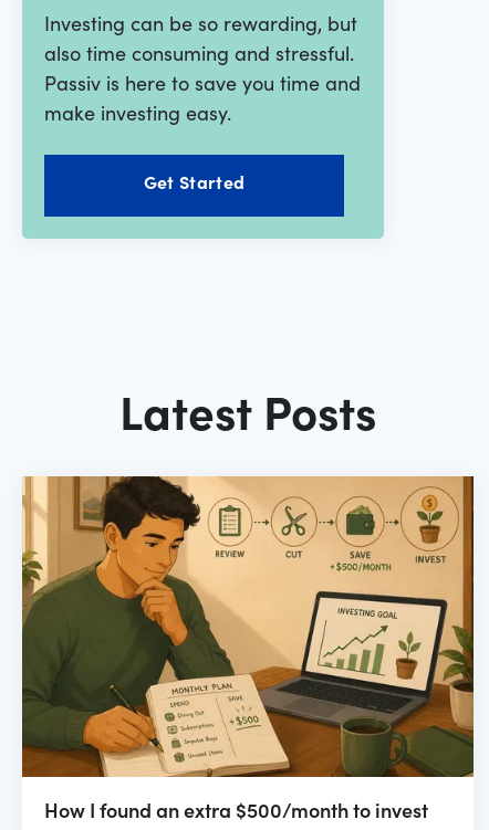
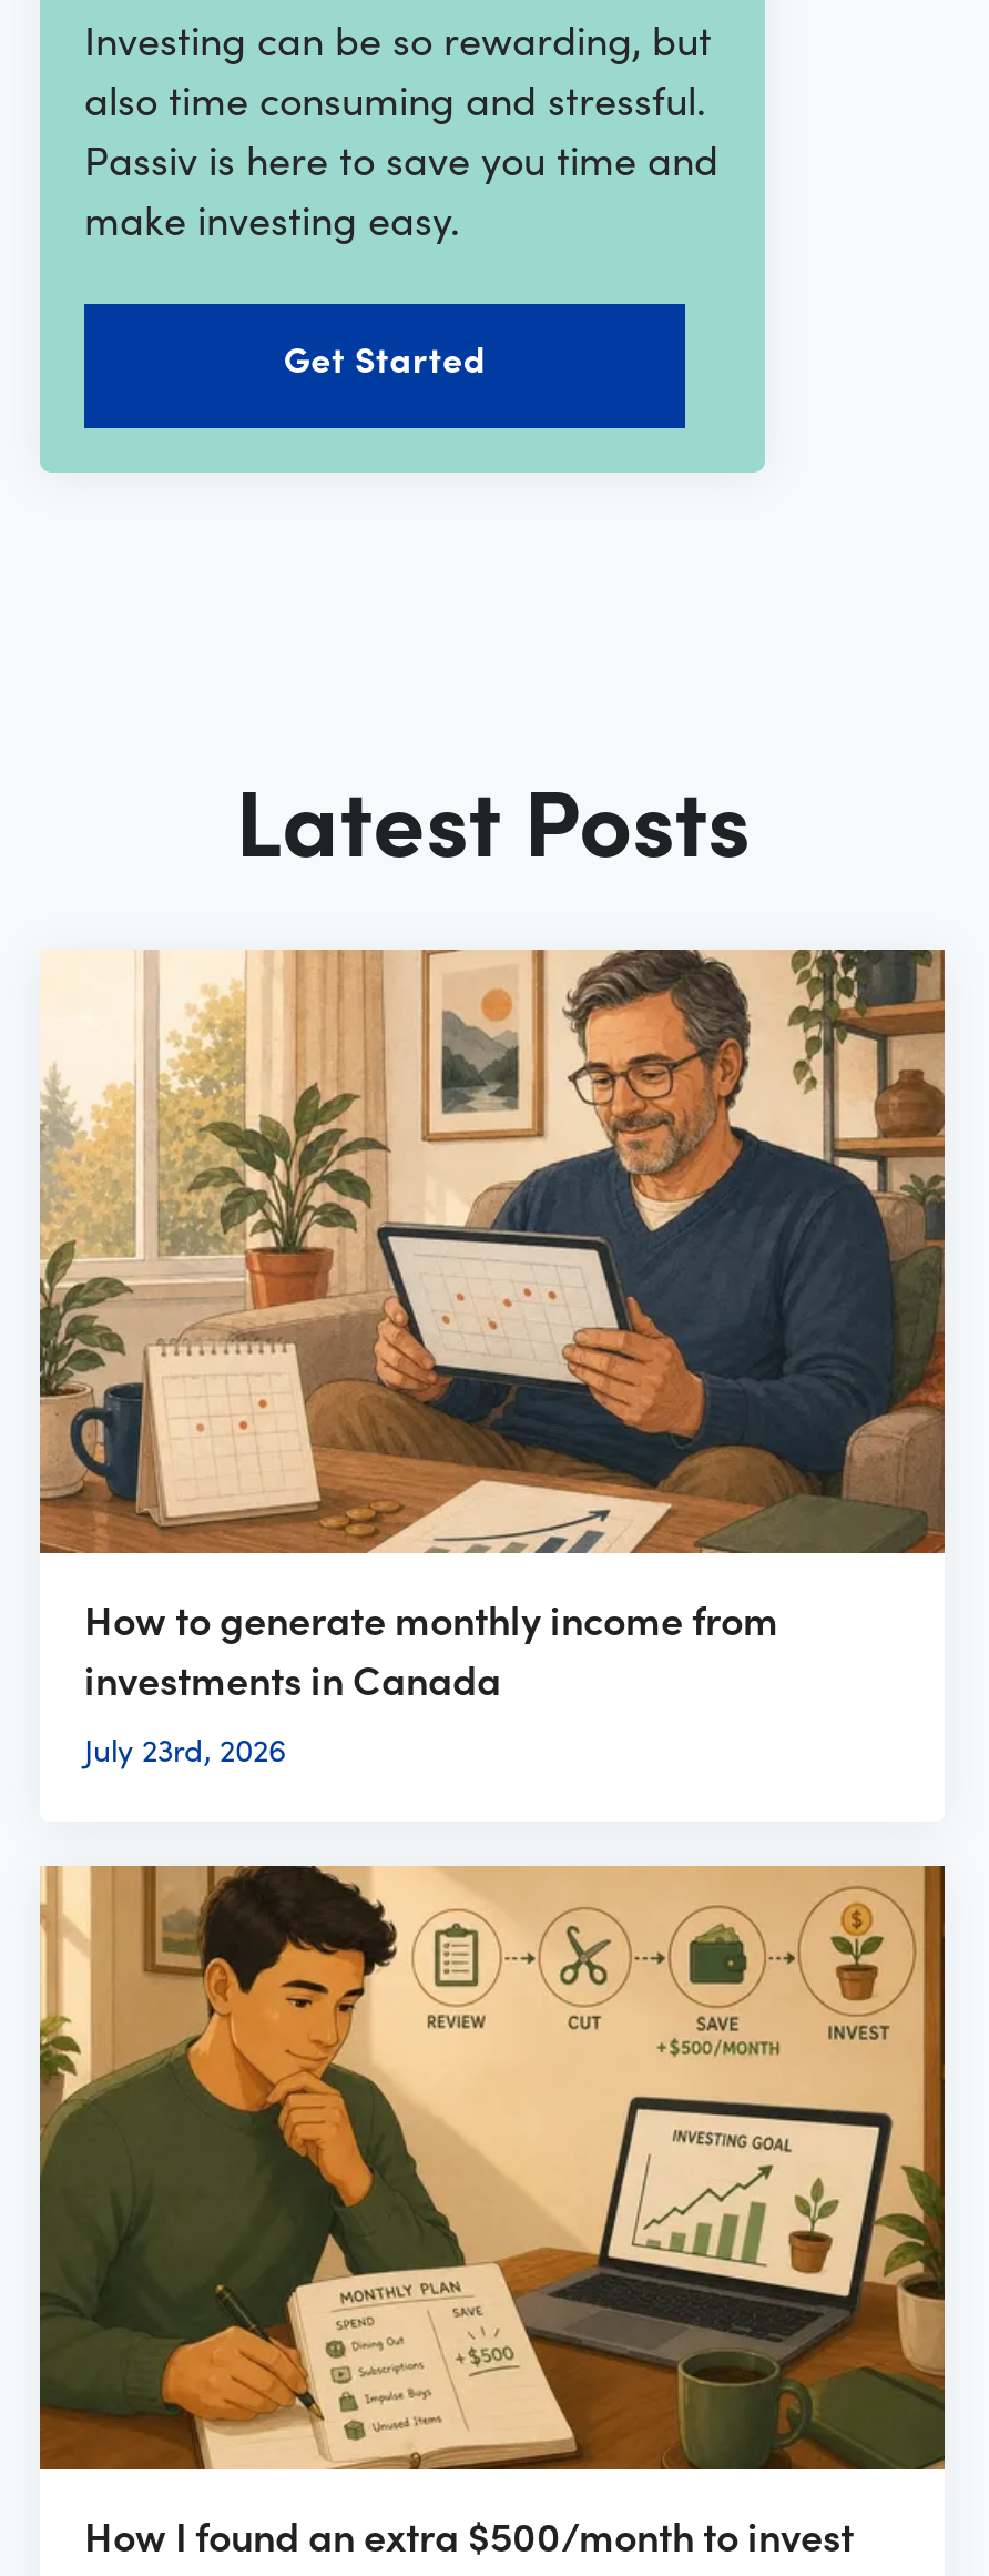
+ [image]
+ How to generate monthly income from
+ investments in Canada
+ July 23rd, 2026
